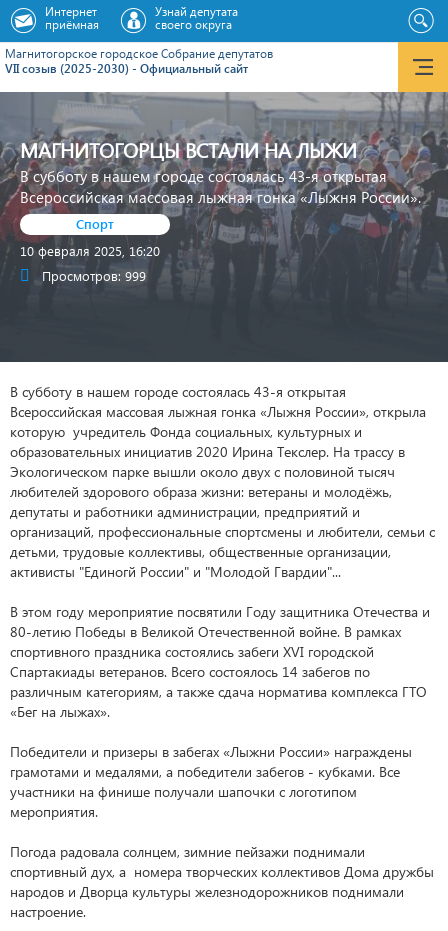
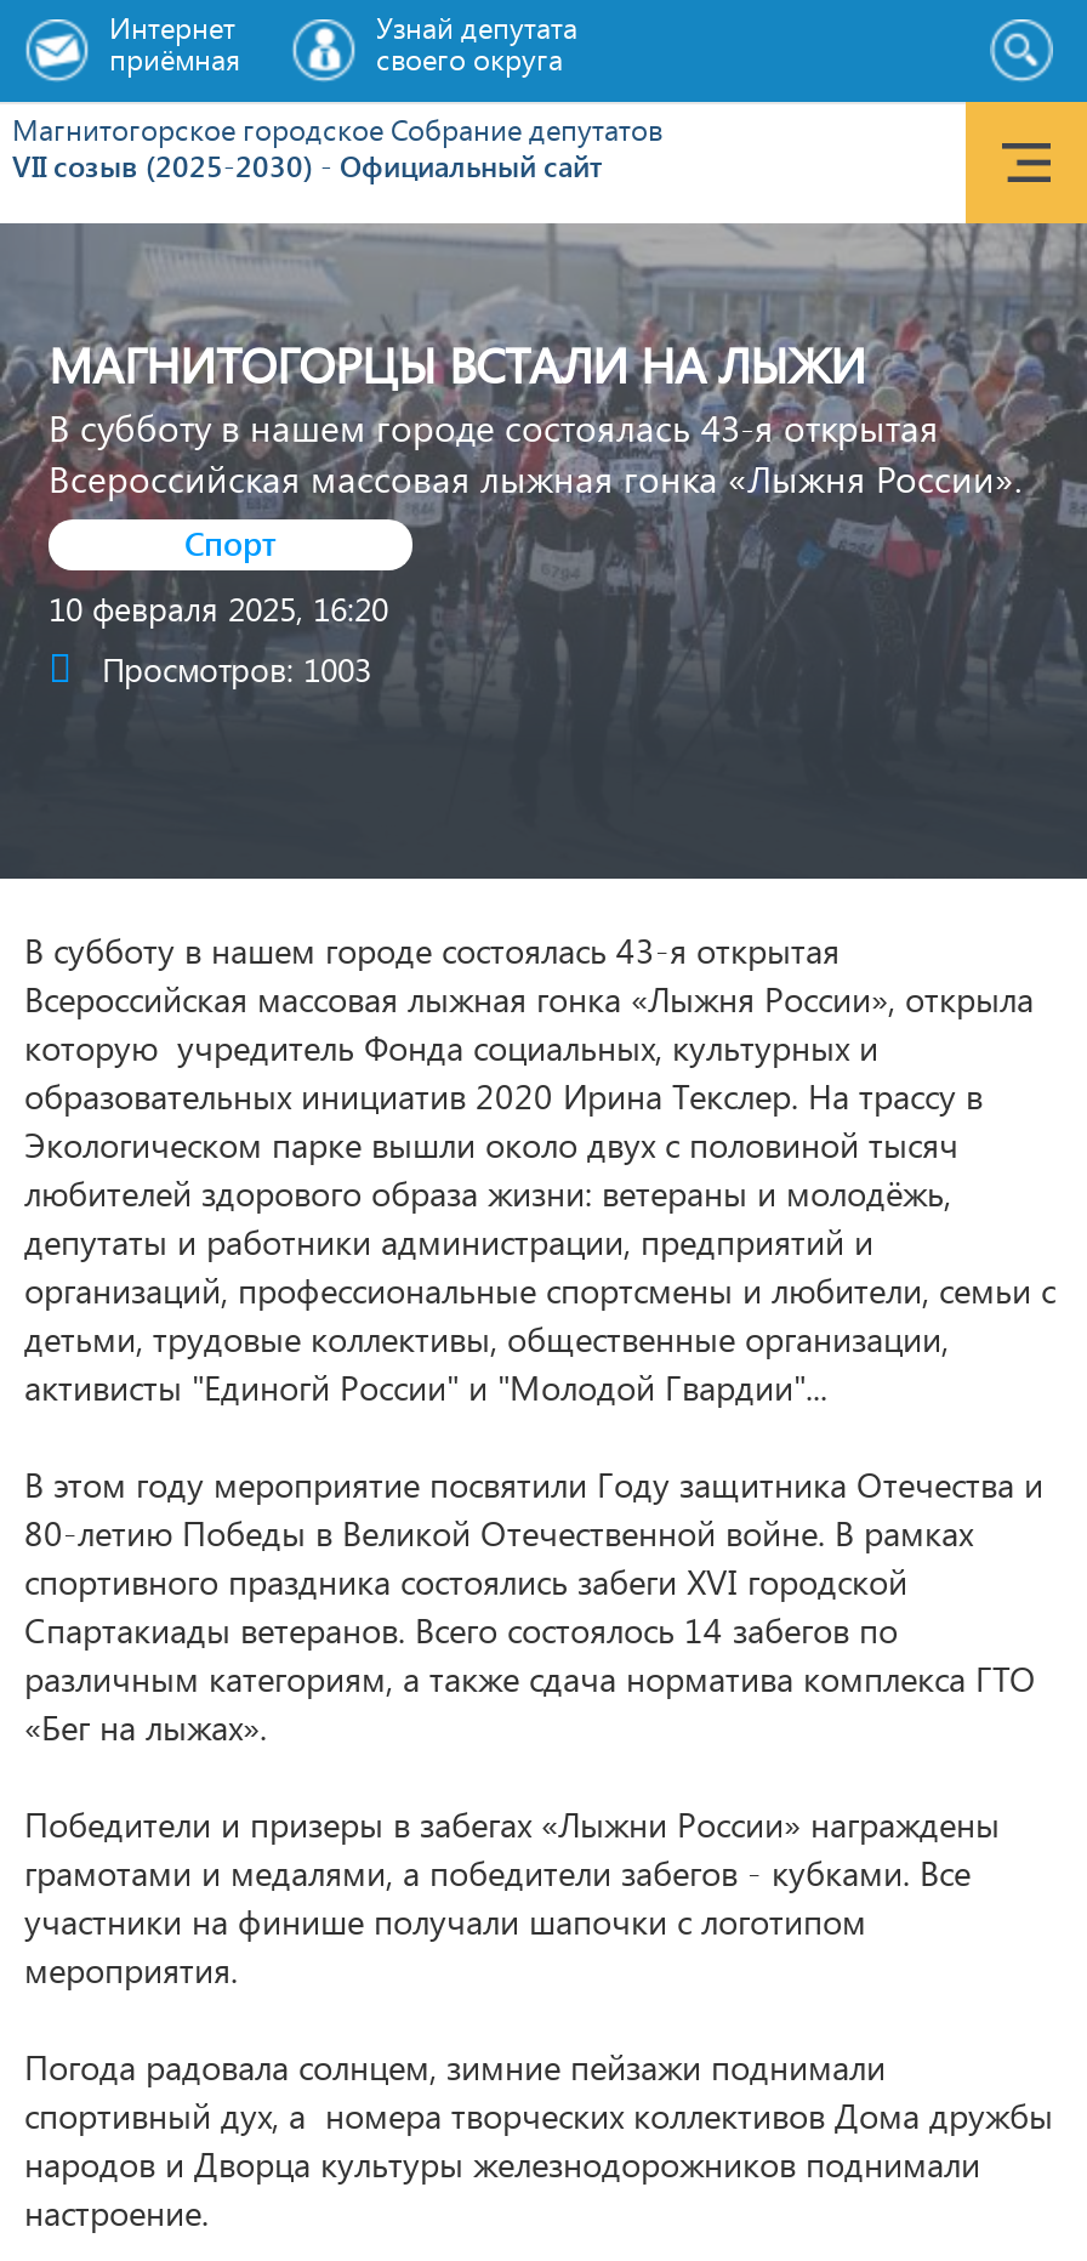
- Просмотров: 999
+ Просмотров: 1003
